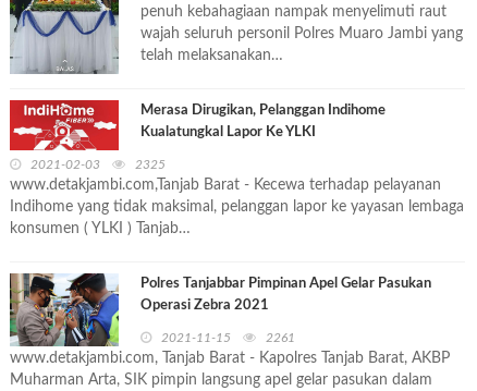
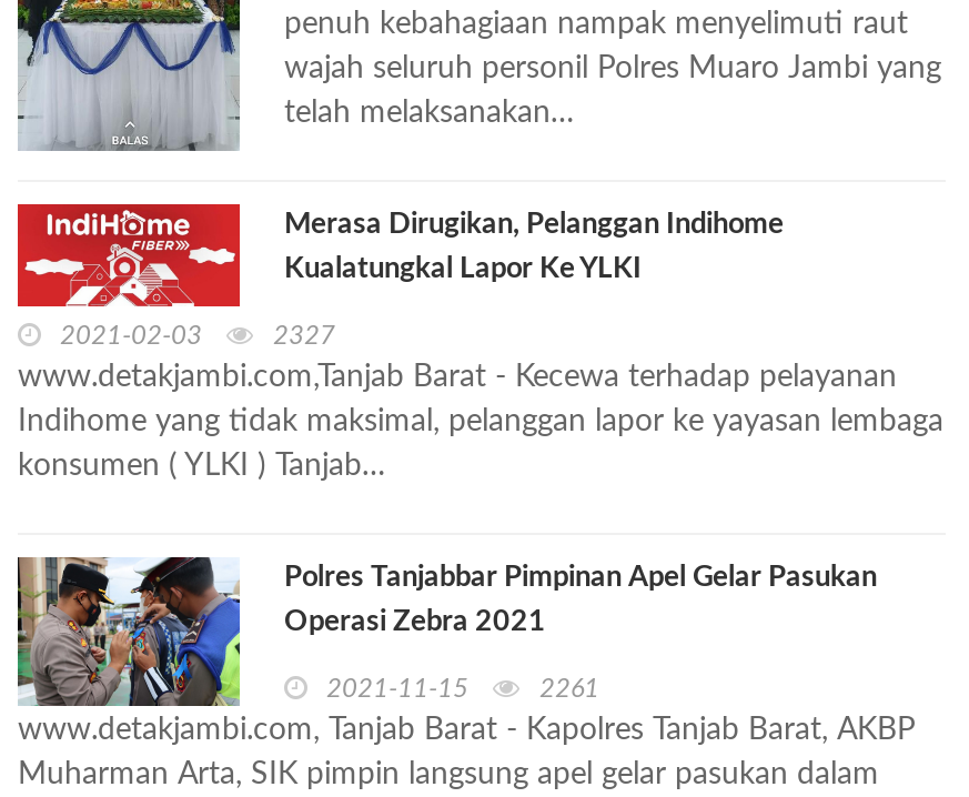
- 2325
+ 2327
